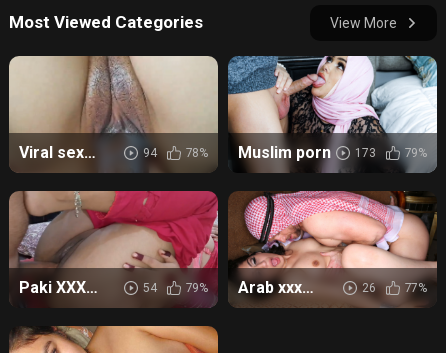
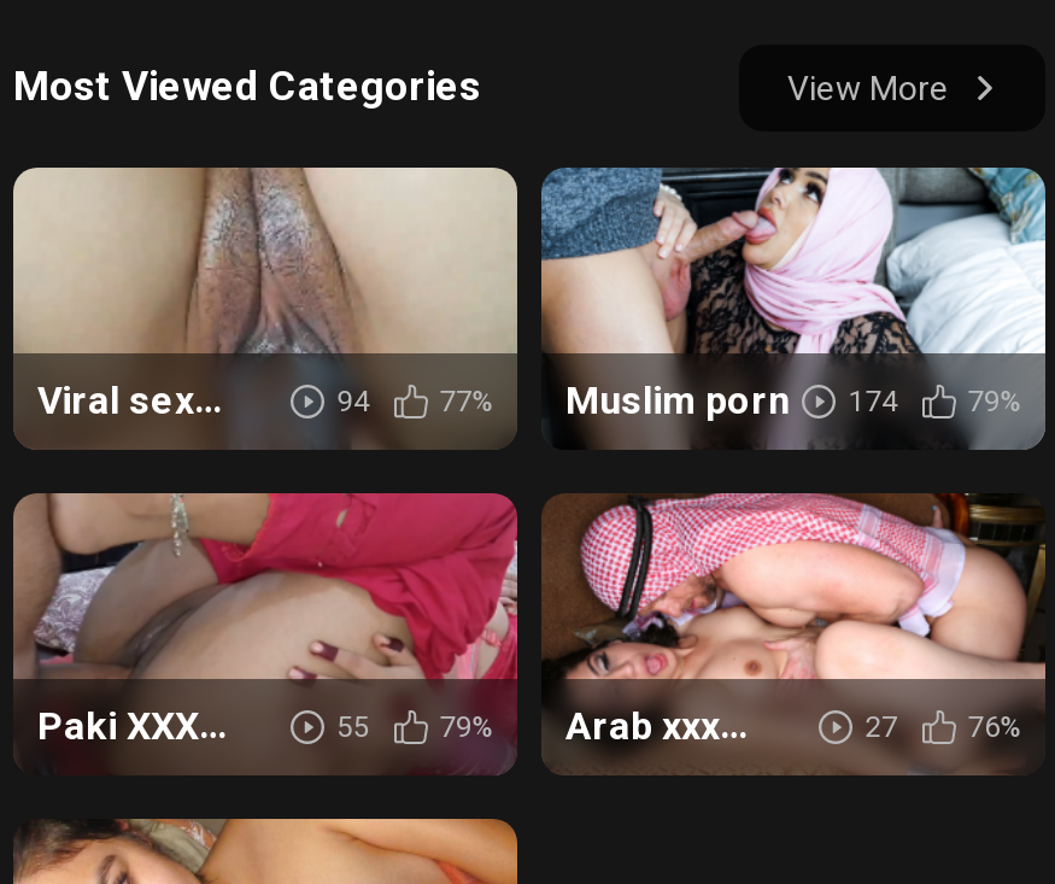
- 78%
+ 77%

- Muslim porn 173
+ Muslim porn 174

- 54
+ 55

- 26
+ 27

- 77%
+ 76%
